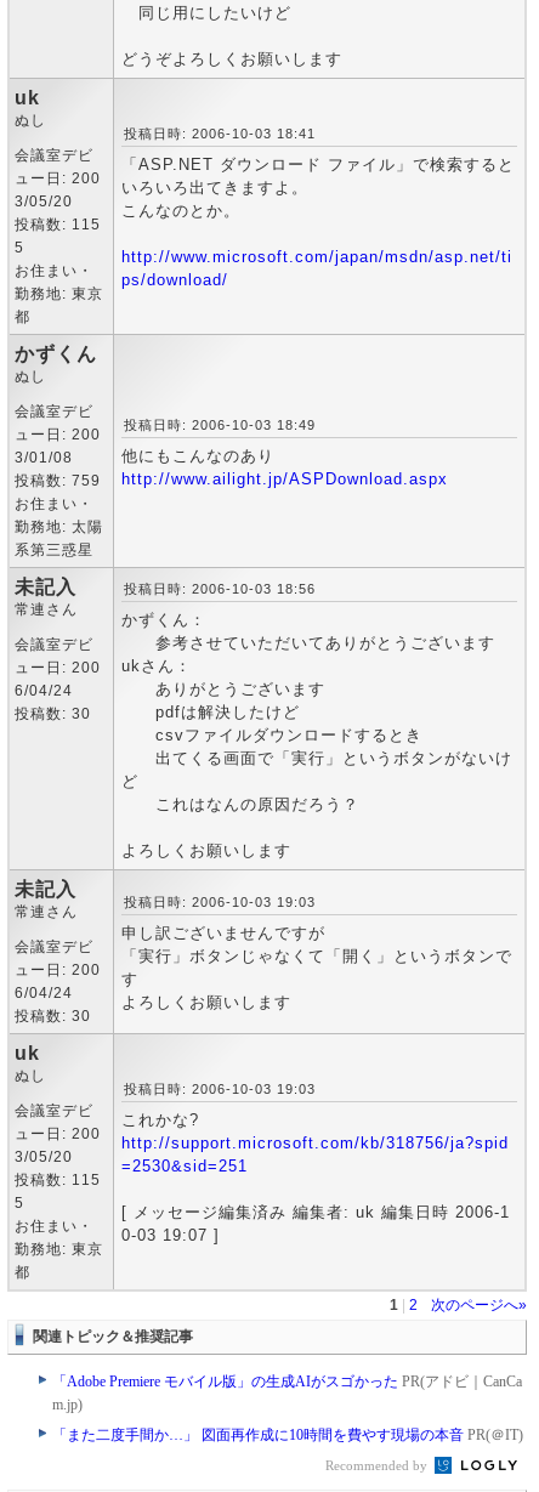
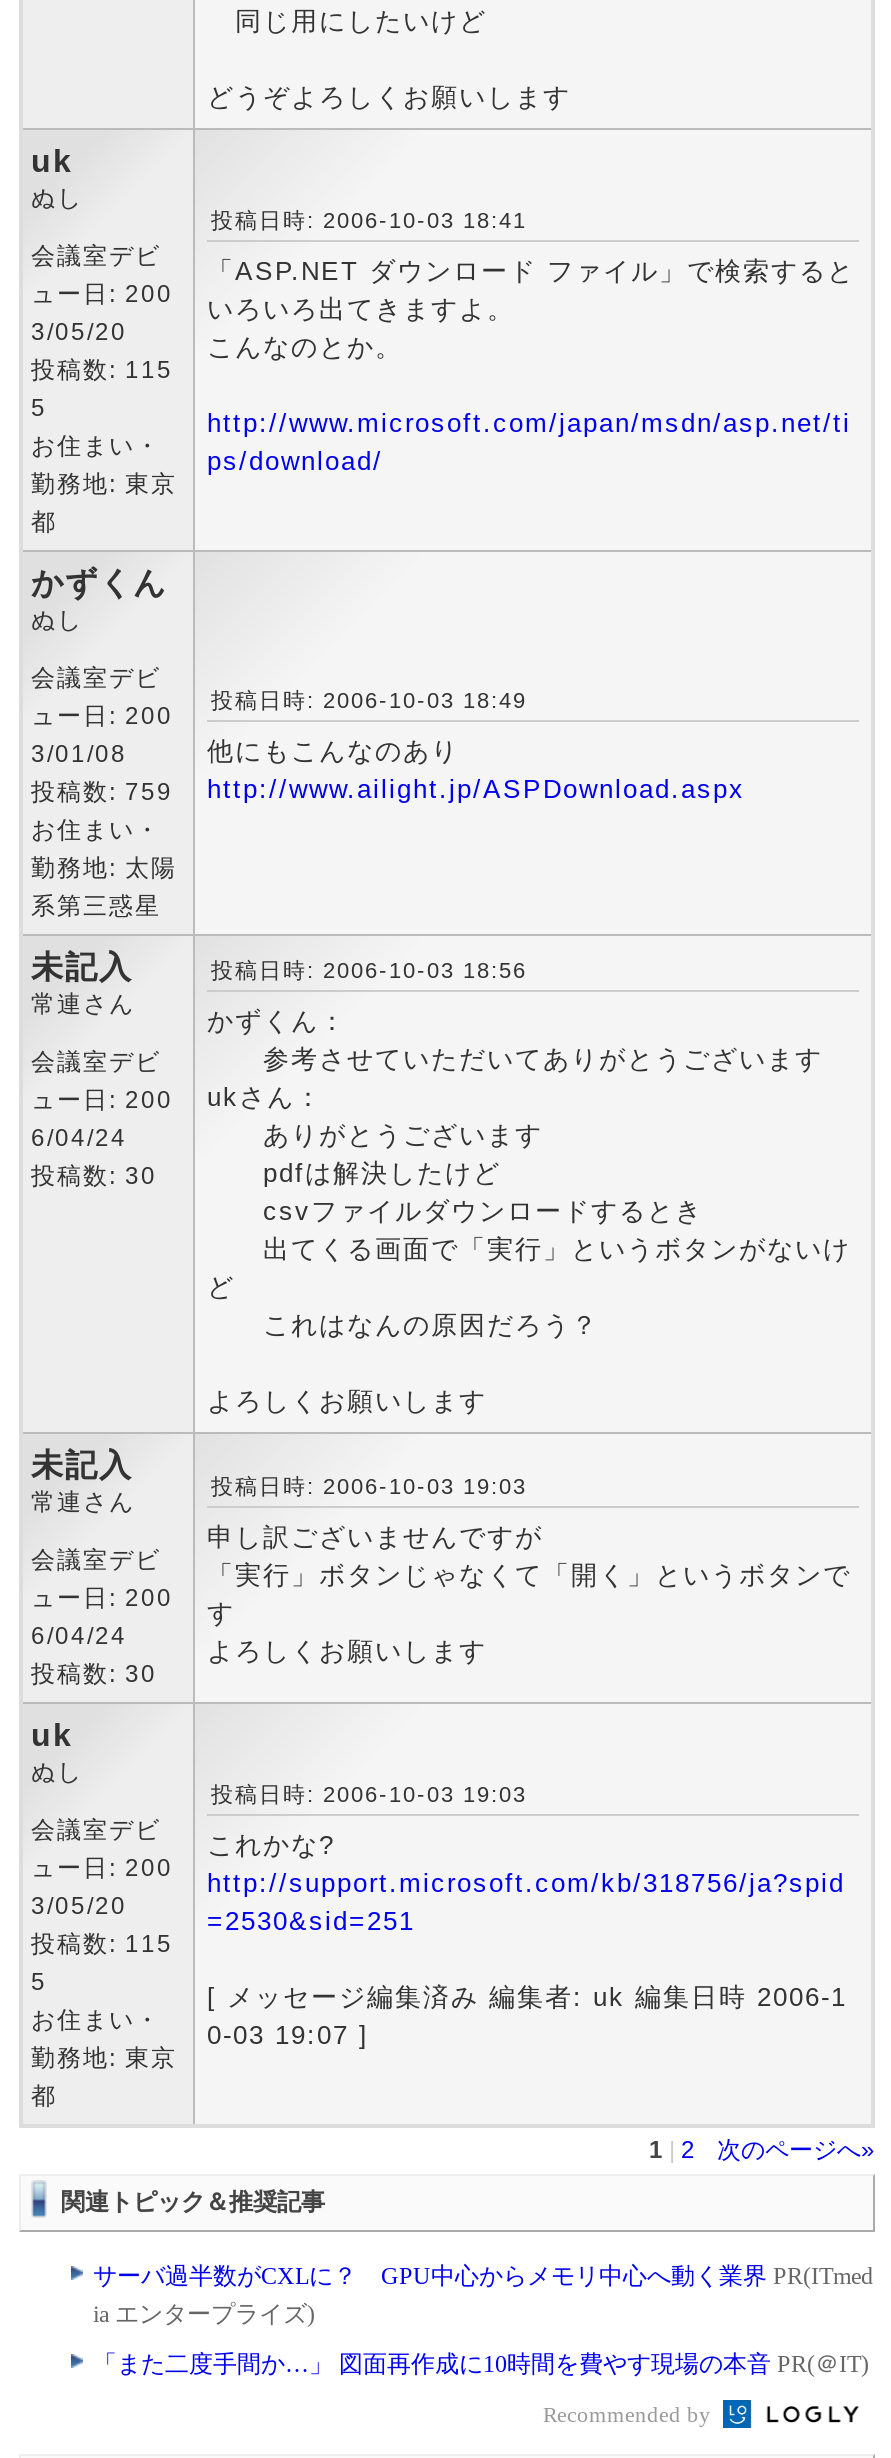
- 「Adobe Premiere モバイル版」の生成AIがスゴかったPR(アドビ｜CanCa
- m.jp)
+ サーバ過半数がCXLに？ GPU中心からメモリ中心へ動く業界PR(ITmed
+ ia エンタープライズ)
